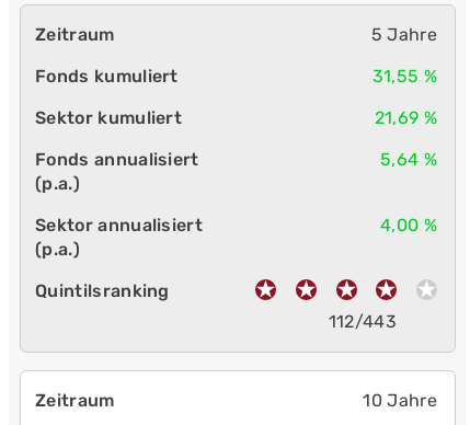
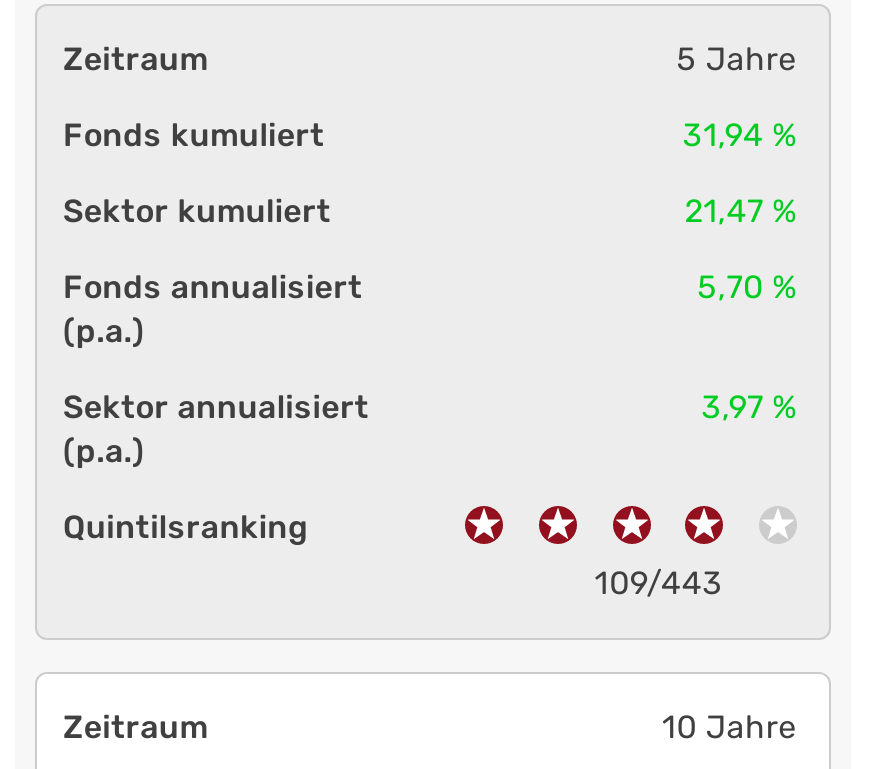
- 31,55 %
+ 31,94 %

- 21,69 %
+ 21,47 %

- 5,64 %
+ 5,70 %

- 4,00 %
+ 3,97 %

- 112/443
+ 109/443
